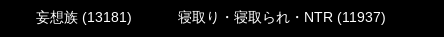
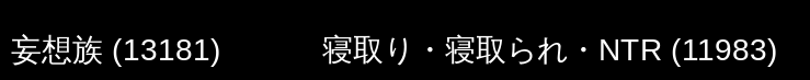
- 寝取り・寝取られ・NTR (11937)
+ 寝取り・寝取られ・NTR (11983)
